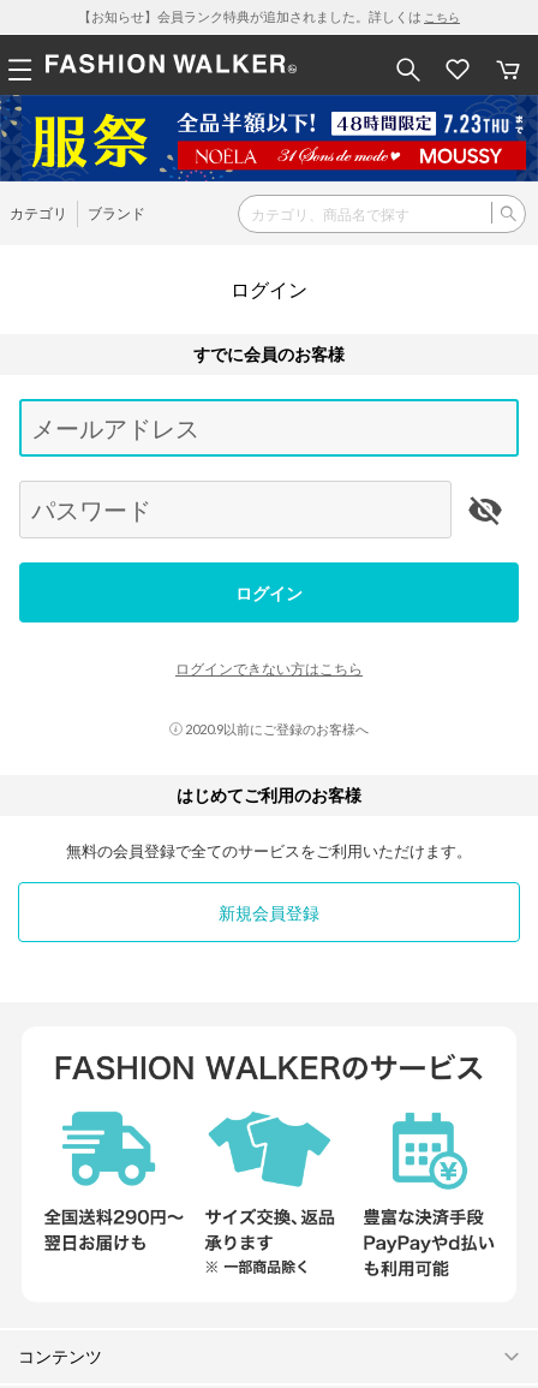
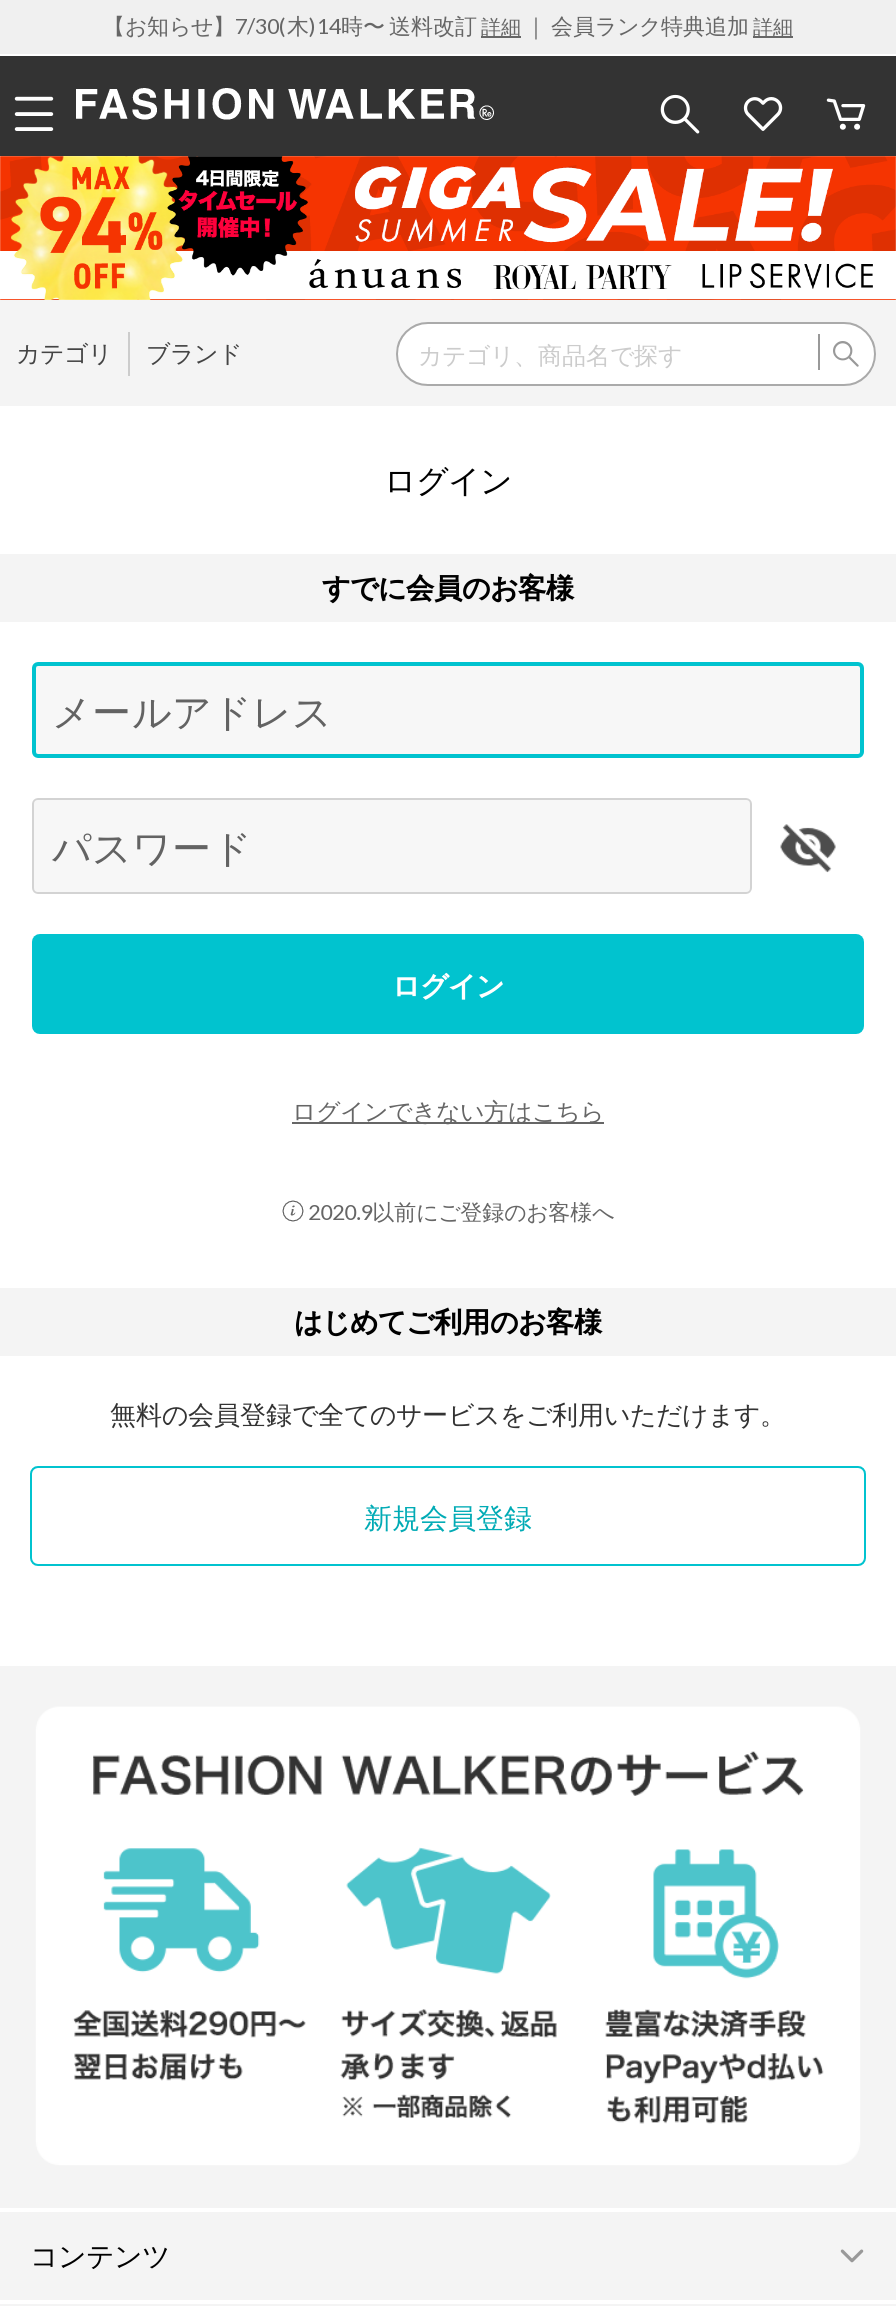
- 【お知らせ】会員ランク特典が追加されました。詳しくはこちら
+ 【お知らせ】7/30(木)14時〜 送料改訂詳細｜ 会員ランク特典追加詳細

- [image]
+ [image]
